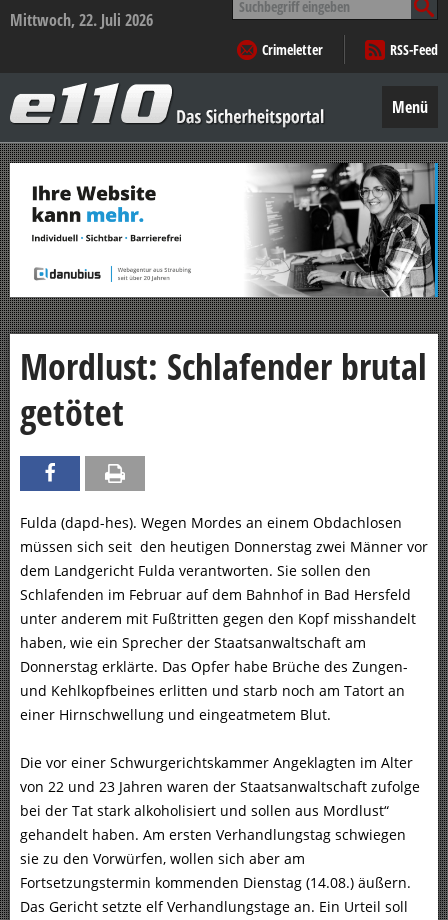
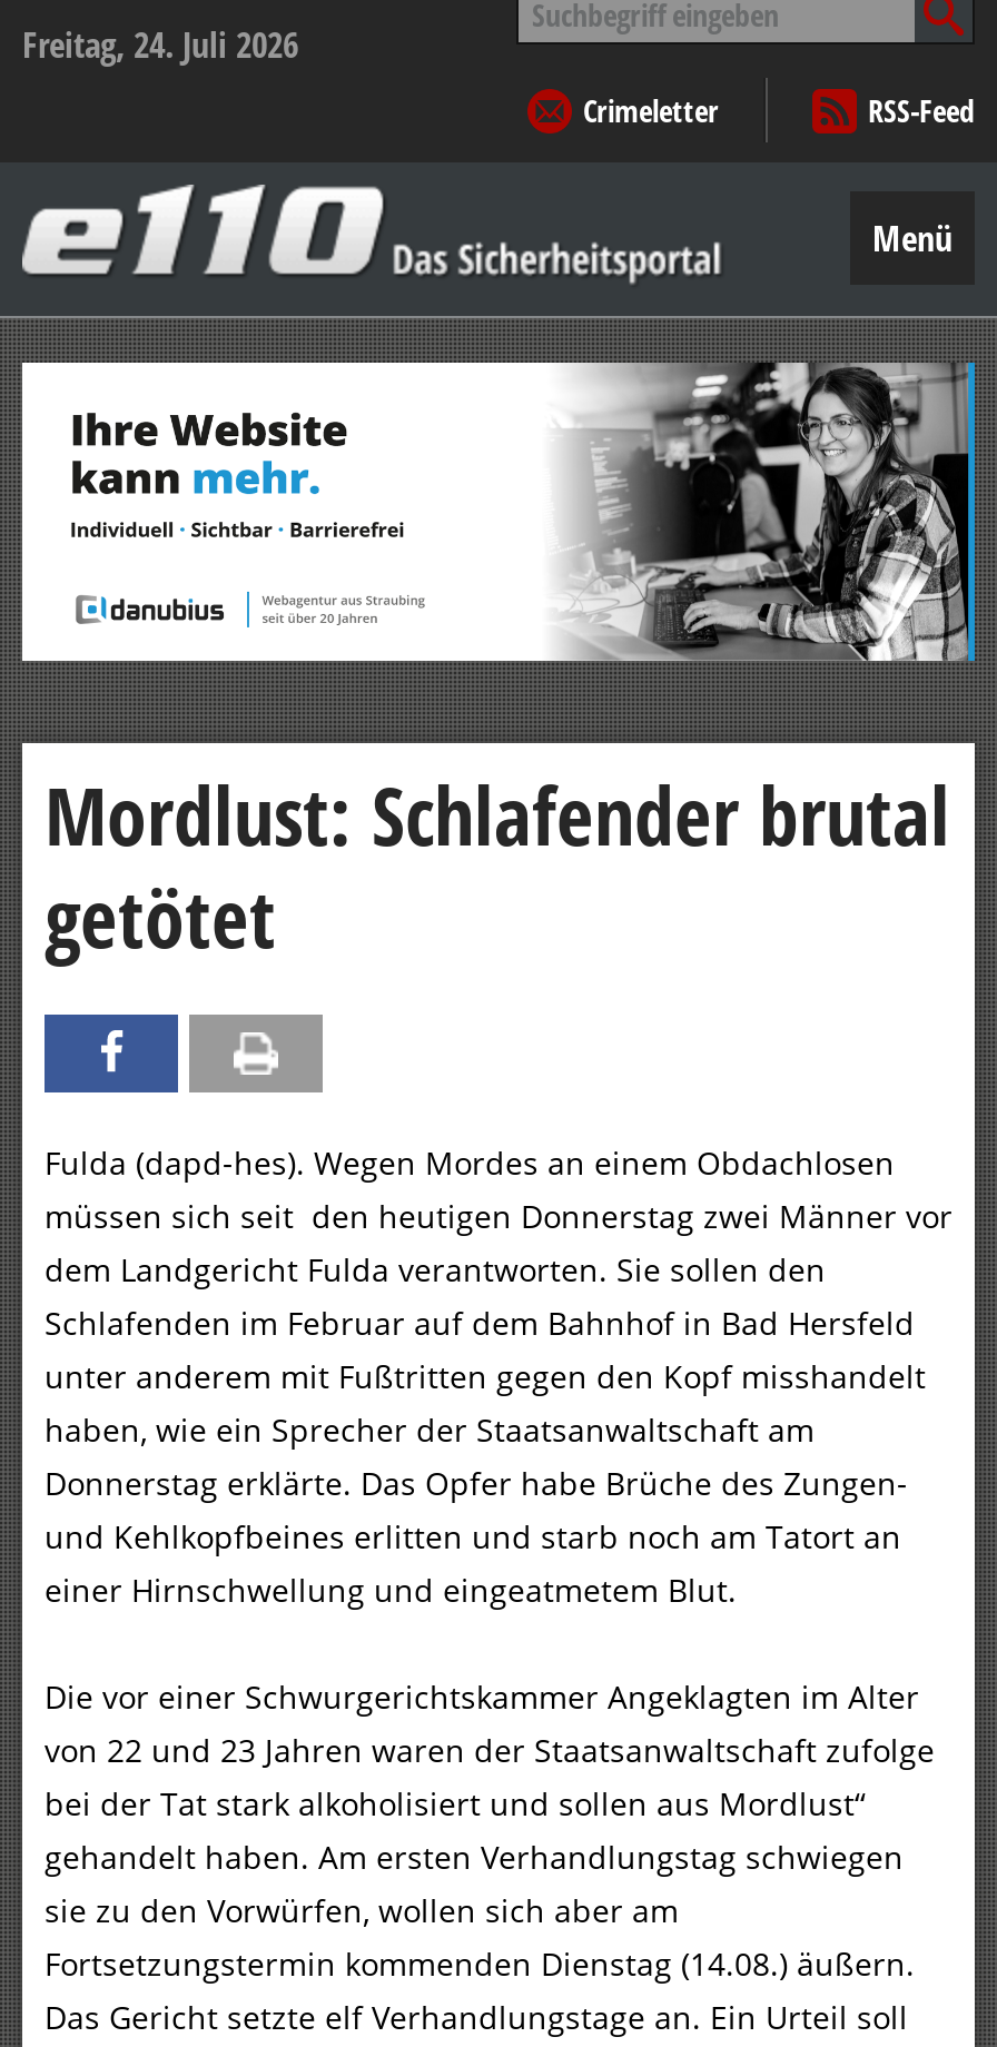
- Mittwoch, 22. Juli 2026
+ Freitag, 24. Juli 2026
